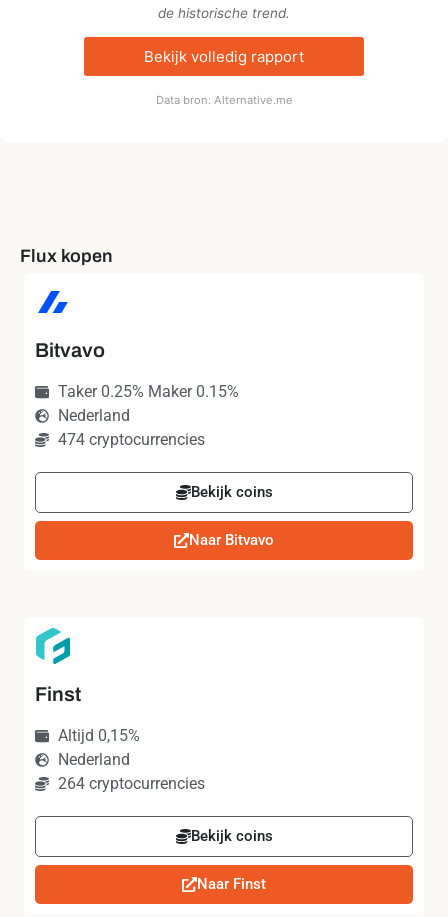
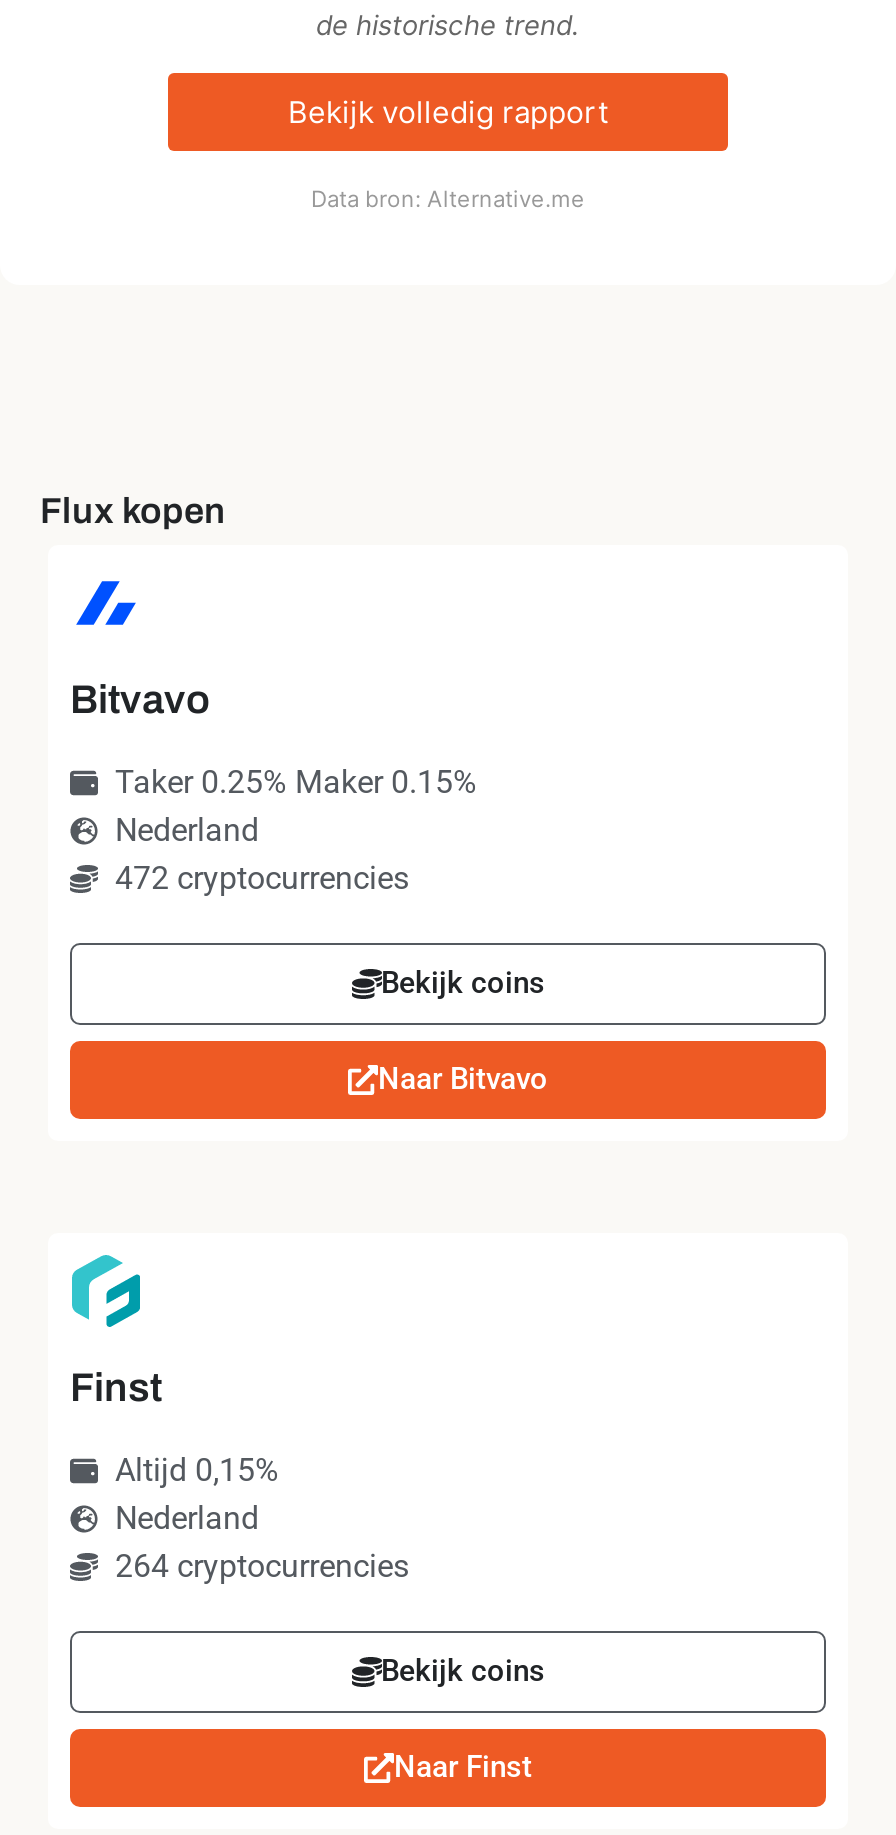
- 474 cryptocurrencies
+ 472 cryptocurrencies
